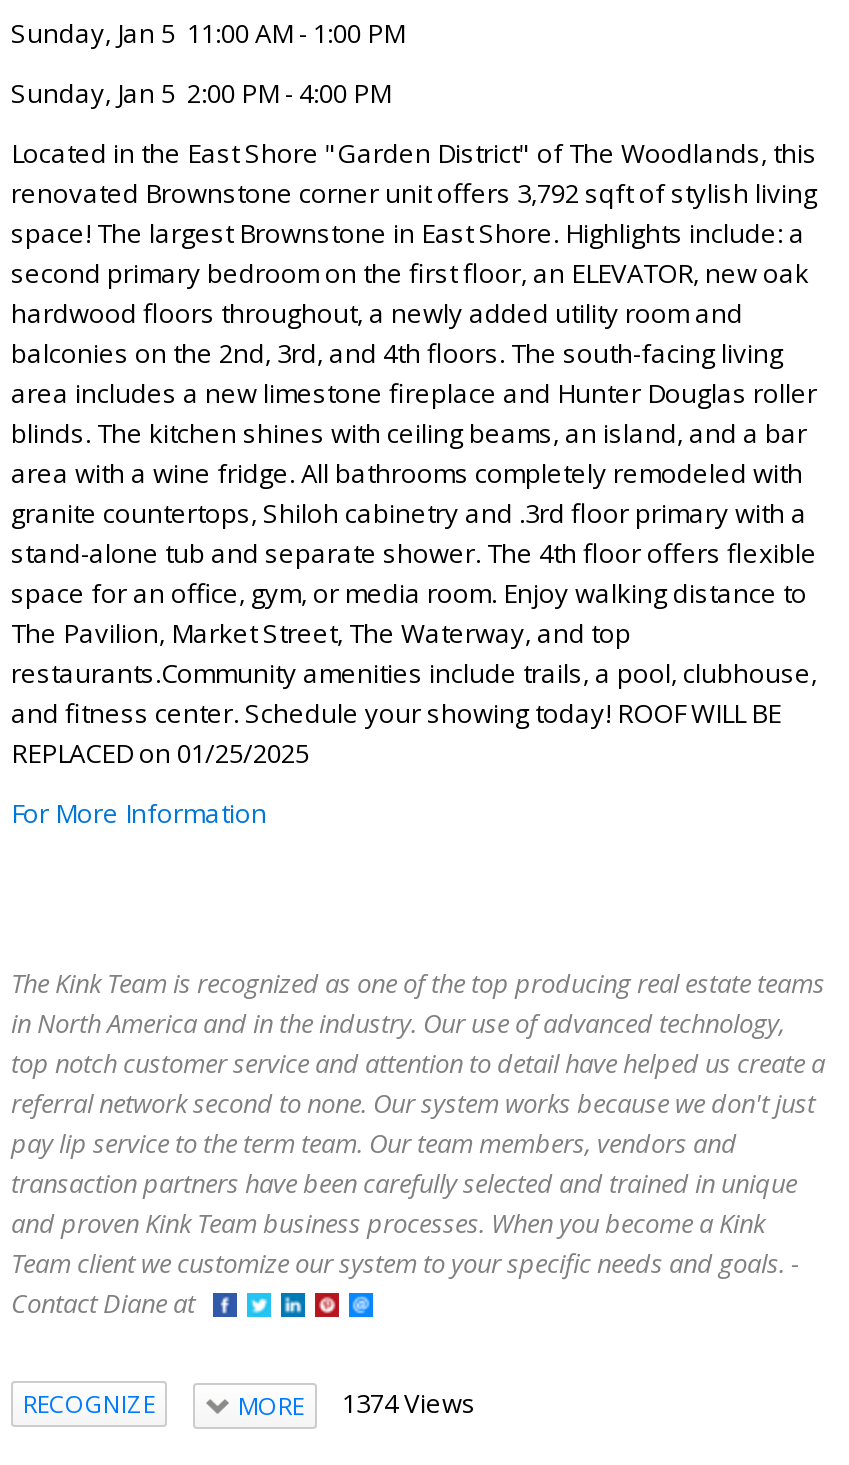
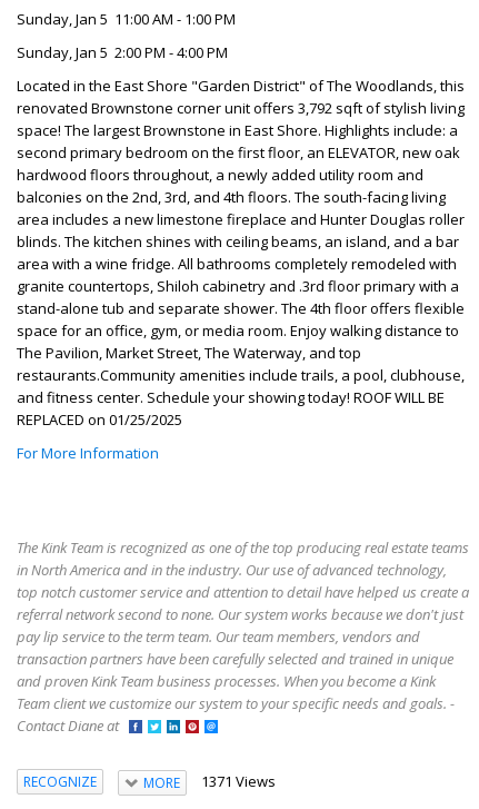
- MORE 1374 Views
+ MORE 1371 Views
